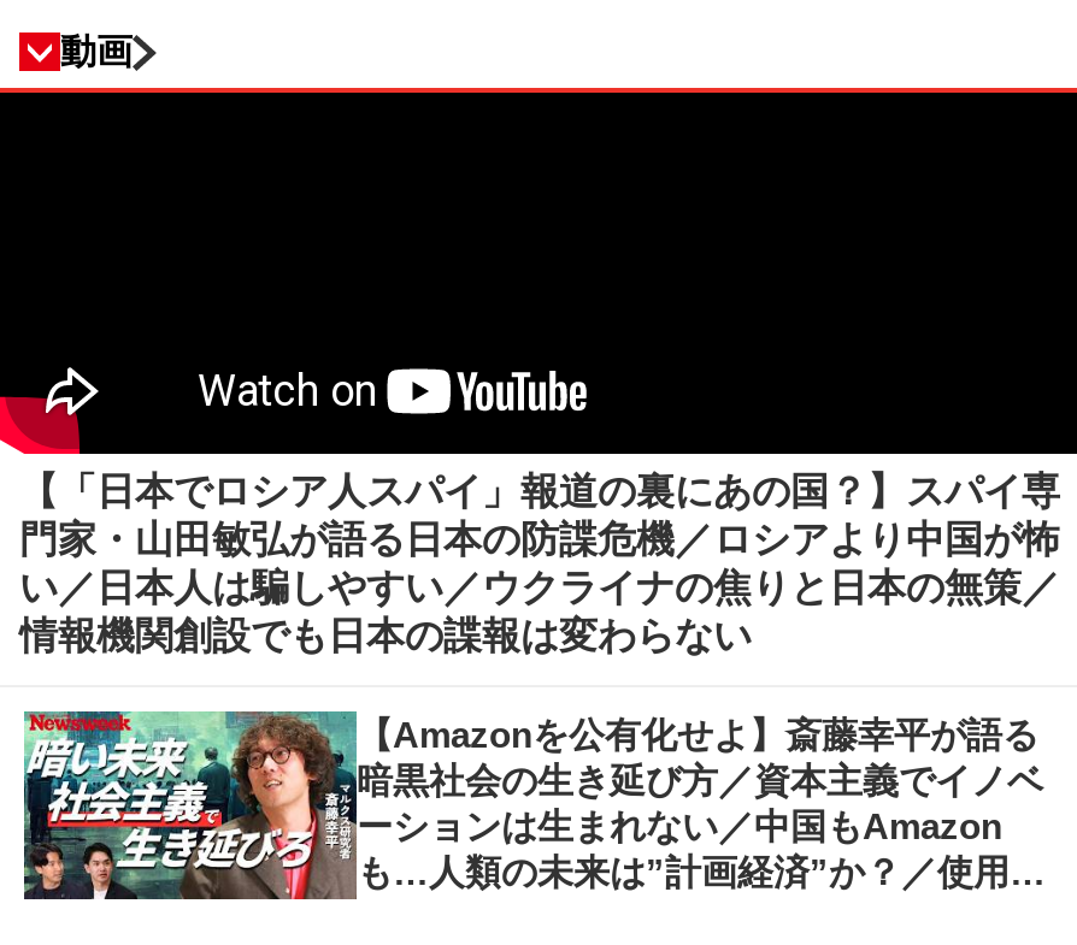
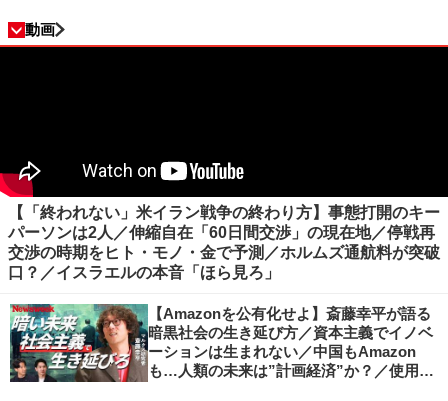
- 【「日本でロシア人スパイ」報道の裏にあの国？】スパイ専
- 門家・山田敏弘が語る日本の防諜危機／ロシアより中国が怖
- い／日本人は騙しやすい／ウクライナの焦りと日本の無策／
- 情報機関創設でも日本の諜報は変わらない
+ 【「終われない」米イラン戦争の終わり方】事態打開のキー
+ パーソンは2人／伸縮自在「60日間交渉」の現在地／停戦再
+ 交渉の時期をヒト・モノ・金で予測／ホルムズ通航料が突破
+ 口？／イスラエルの本音「ほら見ろ」
